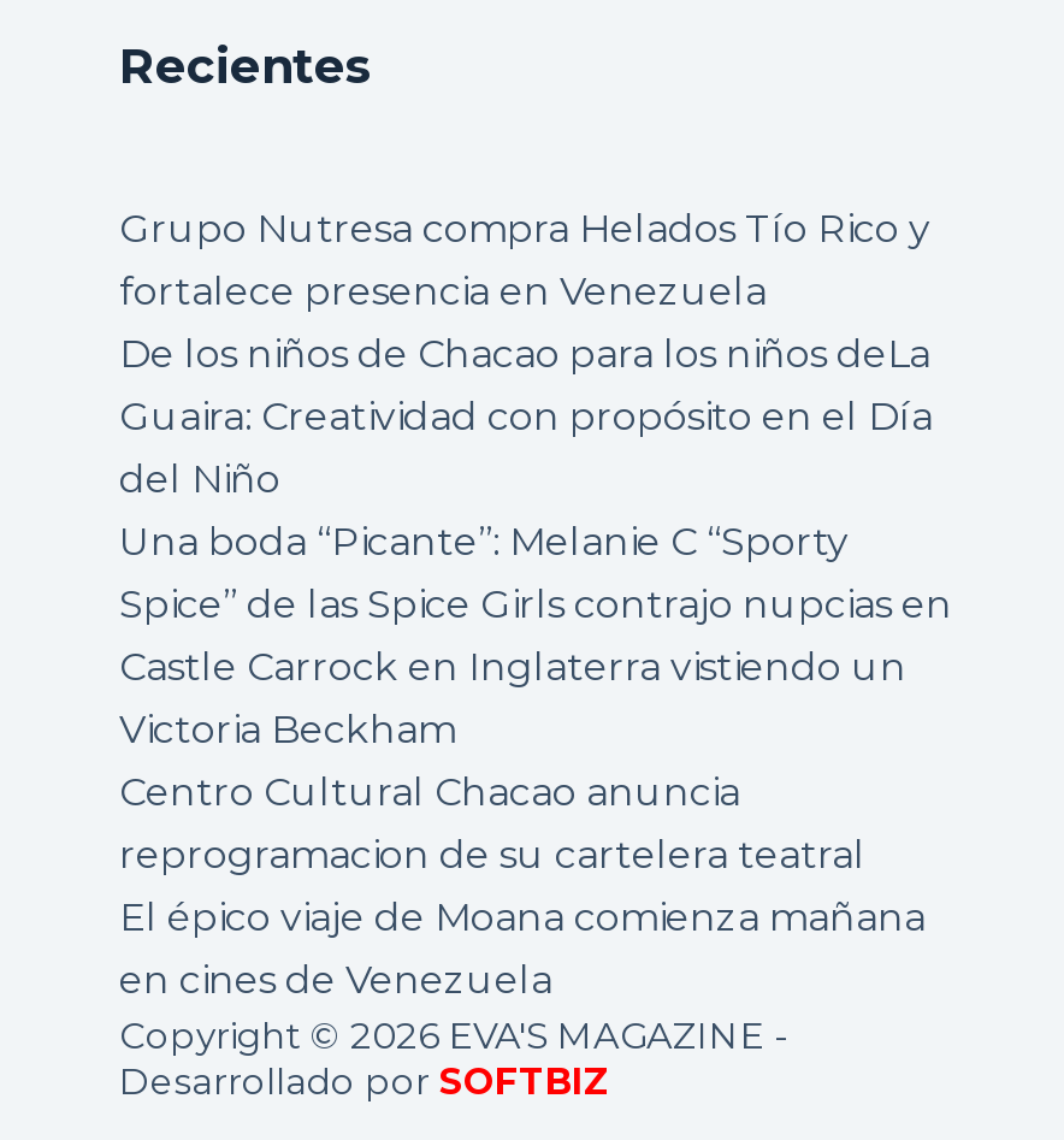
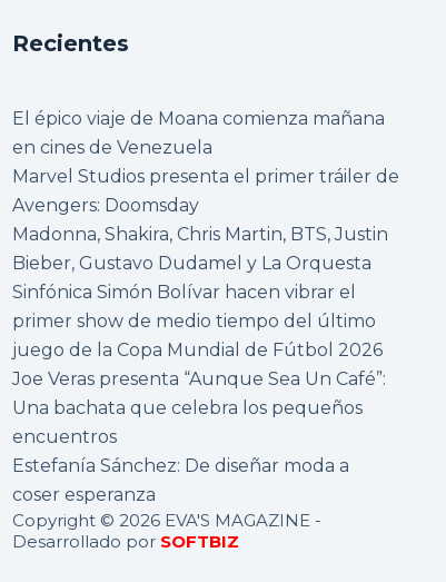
- Grupo Nutresa compra Helados Tío Rico y
- fortalece presencia en Venezuela
- De los niños de Chacao para los niños deLa
- Guaira: Creatividad con propósito en el Día
- del Niño
- Una boda “Picante”: Melanie C “Sporty
- Spice” de las Spice Girls contrajo nupcias en
- Castle Carrock en Inglaterra vistiendo un
- Victoria Beckham
- Centro Cultural Chacao anuncia
- reprogramacion de su cartelera teatral

moved up: El épico viaje de Moana comienza mañana | en cines de Venezuela

+ Marvel Studios presenta el primer tráiler de
+ Avengers: Doomsday
+ Madonna, Shakira, Chris Martin, BTS, Justin
+ Bieber, Gustavo Dudamel y La Orquesta
+ Sinfónica Simón Bolívar hacen vibrar el
+ primer show de medio tiempo del último
+ juego de la Copa Mundial de Fútbol 2026
+ Joe Veras presenta “Aunque Sea Un Café”:
+ Una bachata que celebra los pequeños
+ encuentros
+ Estefanía Sánchez: De diseñar moda a
+ coser esperanza
